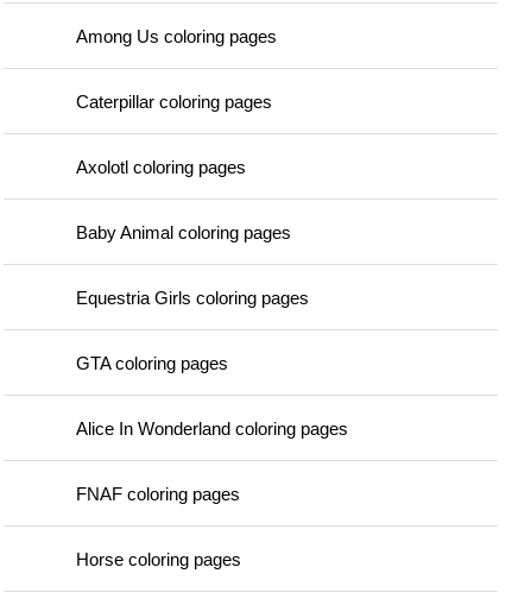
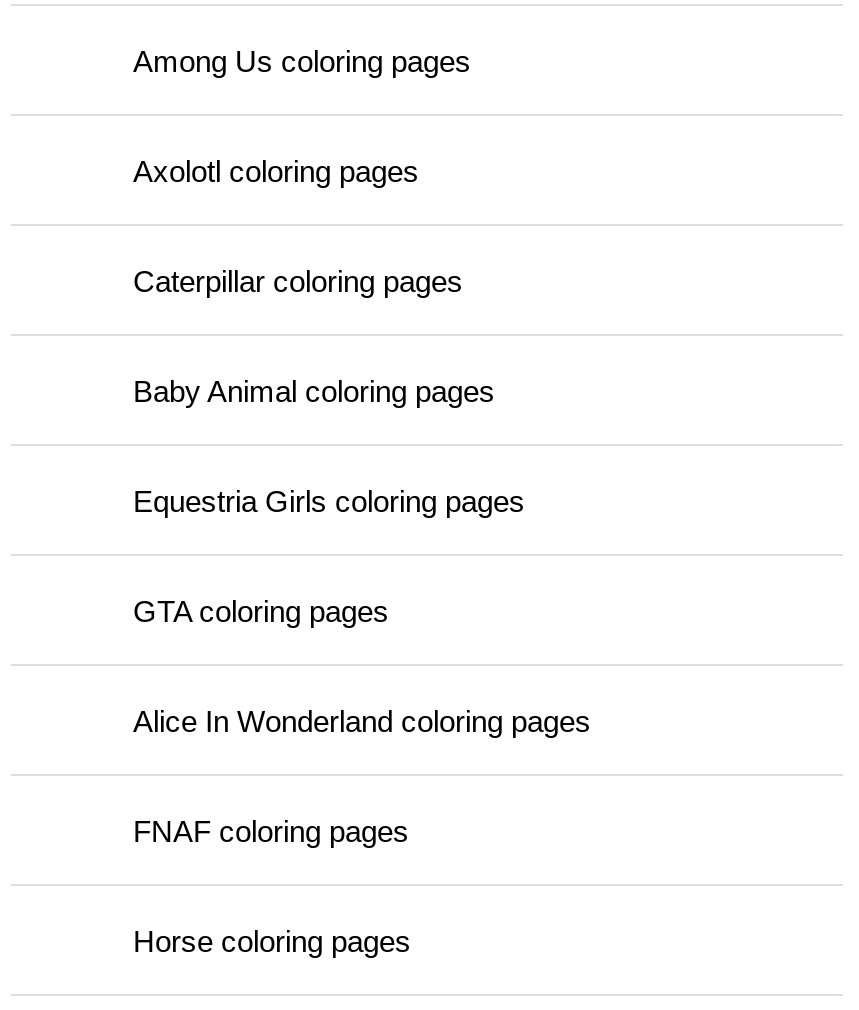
moved down: Caterpillar coloring pages

moved up: Axolotl coloring pages
